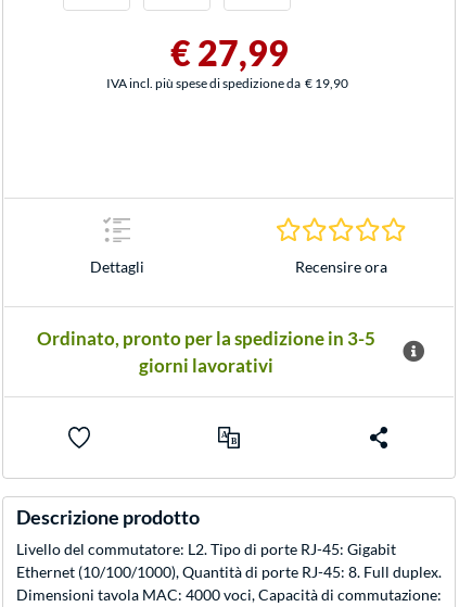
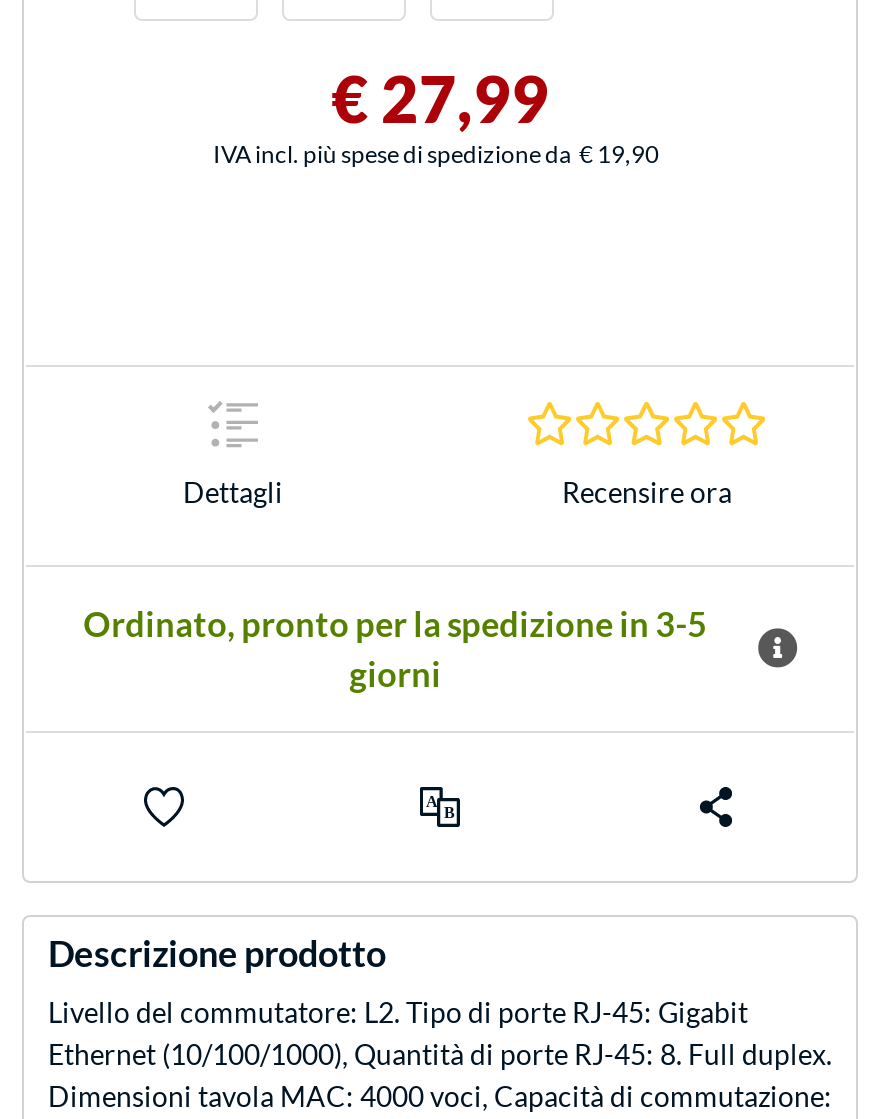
- giorni lavorativi
+ giorni
